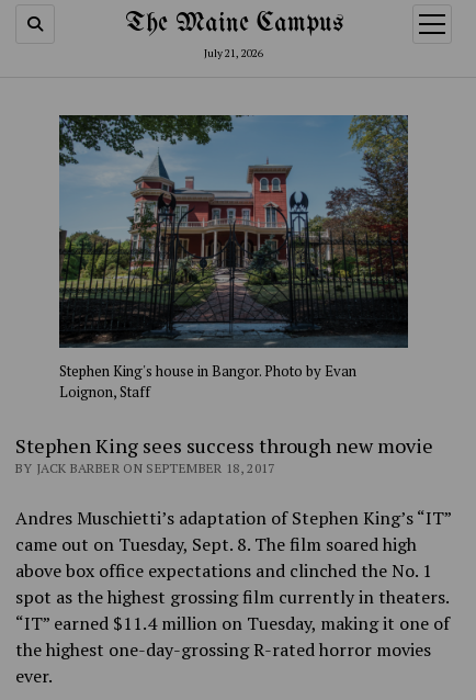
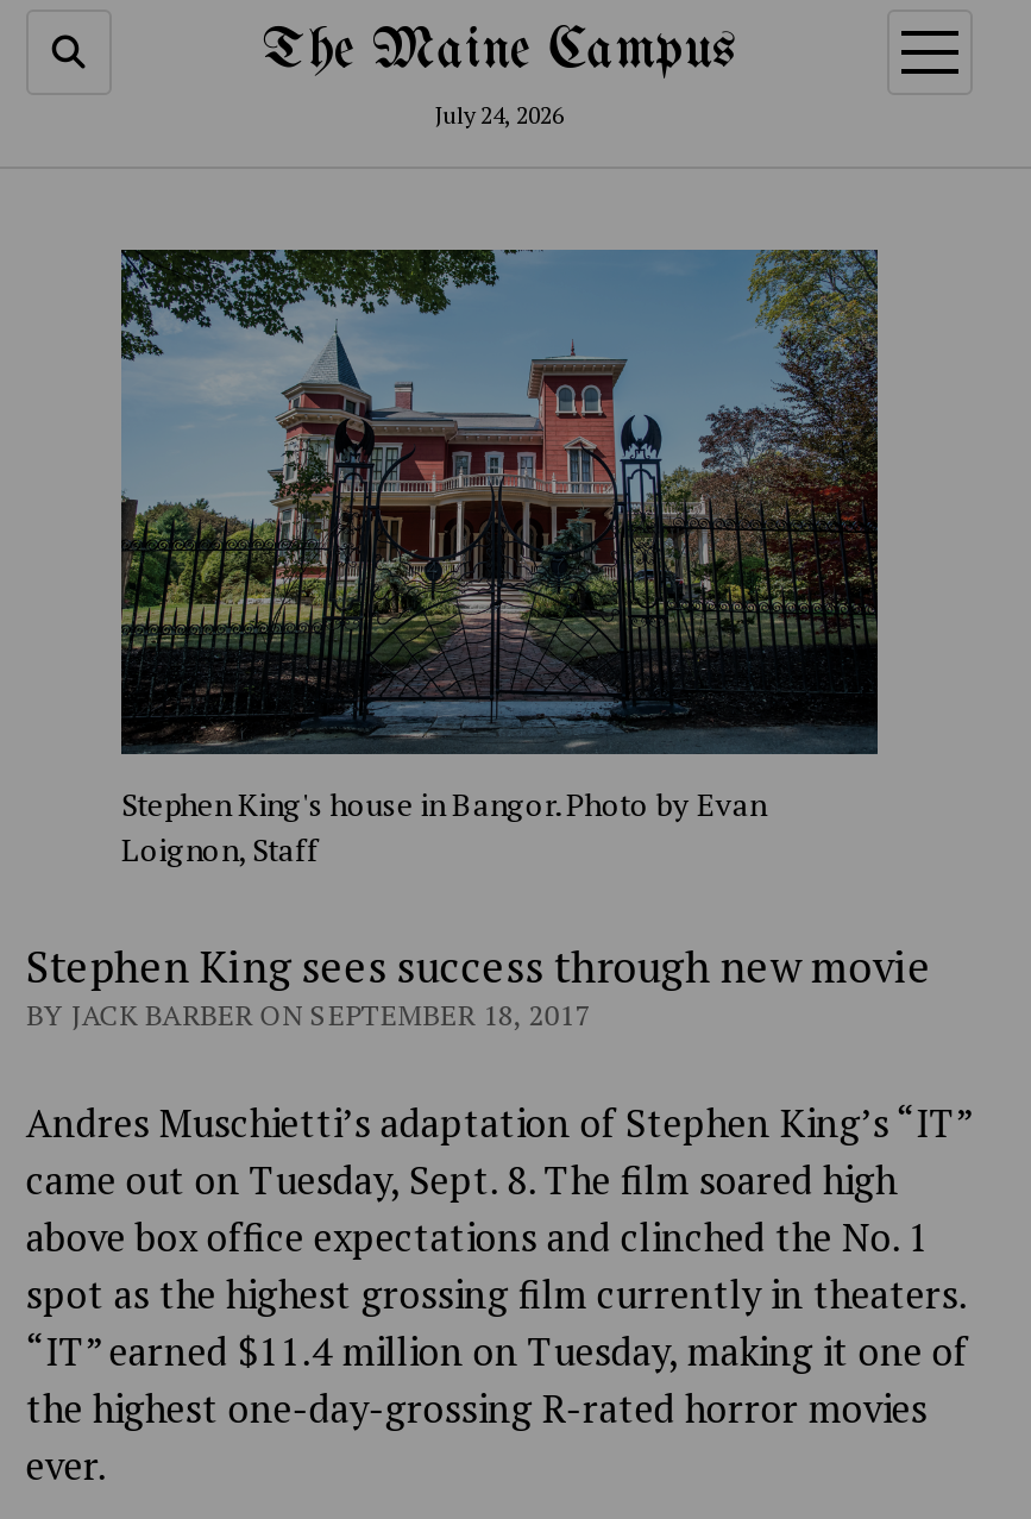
- July 21, 2026
+ July 24, 2026
